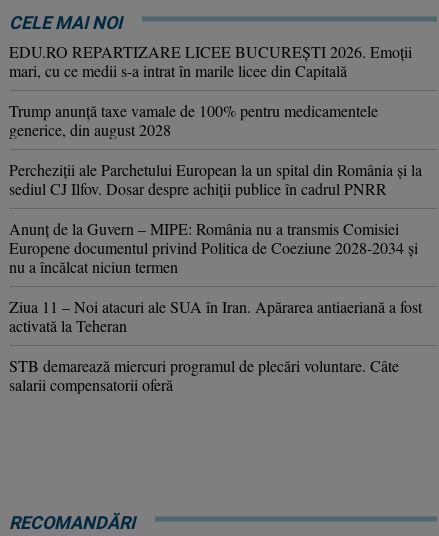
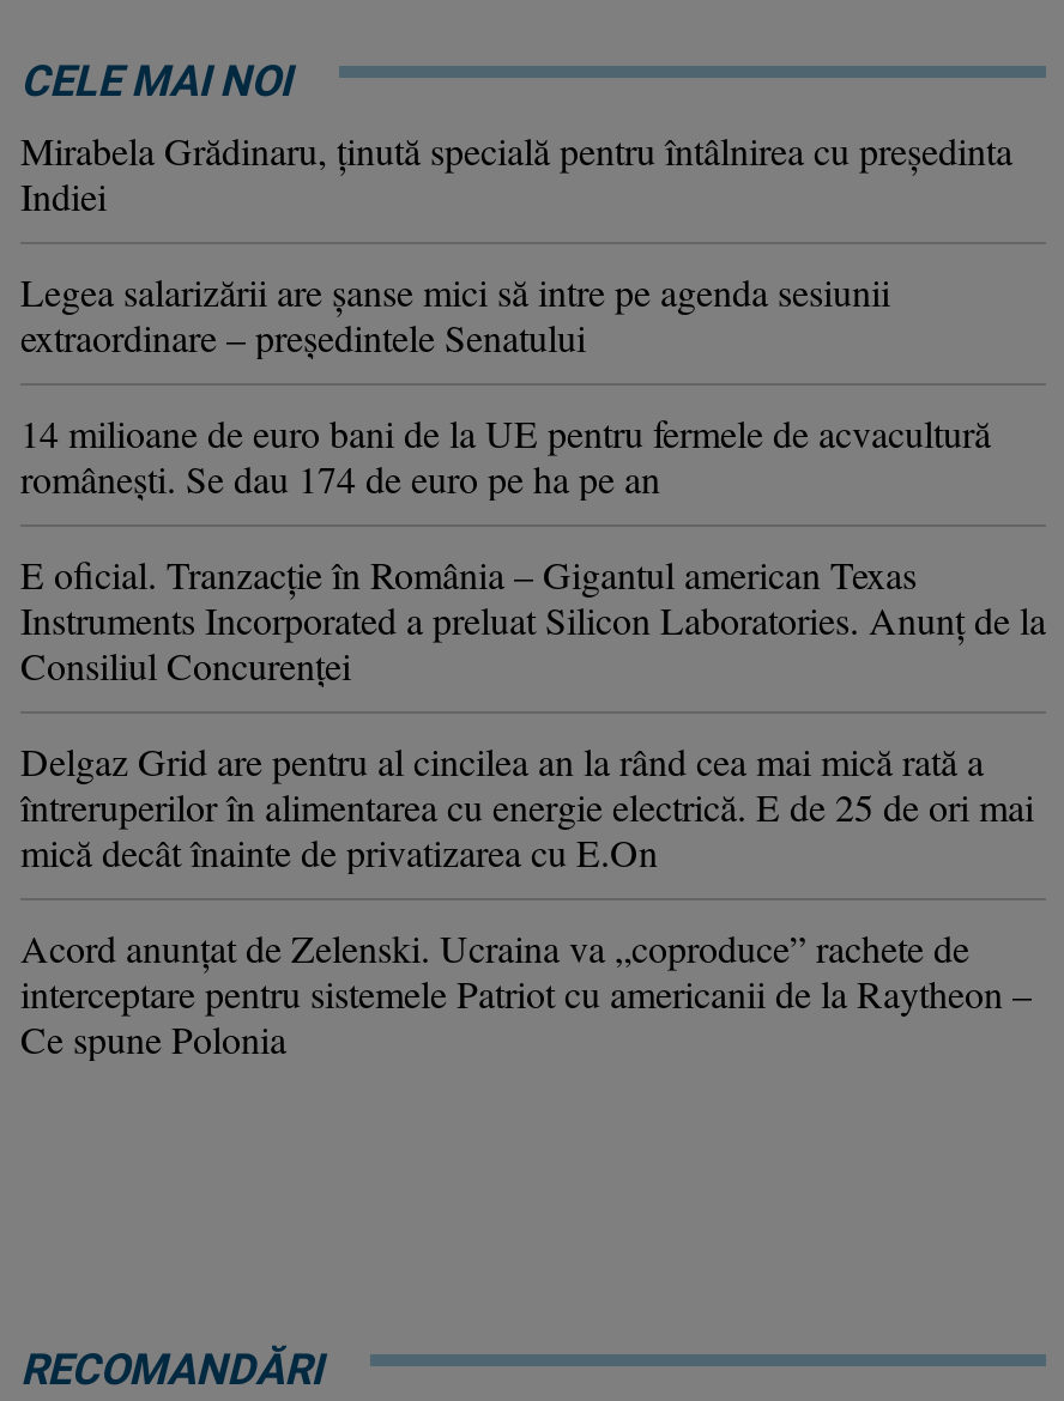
- EDU.RO REPARTIZARE LICEE BUCUREŞTI 2026. Emoţii
- mari, cu ce medii s-a intrat în marile licee din Capitală
+ Mirabela Grădinaru, ţinută specială pentru întâlnirea cu preşedinta
+ Indiei

- Trump anunţă taxe vamale de 100% pentru medicamentele
- generice, din august 2028
+ Legea salarizării are şanse mici să intre pe agenda sesiunii
+ extraordinare – președintele Senatului

- Percheziţii ale Parchetului European la un spital din România şi la
- sediul CJ Ilfov. Dosar despre achiţii publice în cadrul PNRR
+ 14 milioane de euro bani de la UE pentru fermele de acvacultură
+ românești. Se dau 174 de euro pe ha pe an

- Anunţ de la Guvern – MIPE: România nu a transmis Comisiei
- Europene documentul privind Politica de Coeziune 2028-2034 şi
- nu a încălcat niciun termen
+ E oficial. Tranzacţie în România – Gigantul american Texas
+ Instruments Incorporated a preluat Silicon Laboratories. Anunţ de la
+ Consiliul Concurenţei

- Ziua 11 – Noi atacuri ale SUA în Iran. Apărarea antiaeriană a fost
- activată la Teheran
+ Delgaz Grid are pentru al cincilea an la rând cea mai mică rată a
+ întreruperilor în alimentarea cu energie electrică. E de 25 de ori mai
+ mică decât înainte de privatizarea cu E.On

- STB demarează miercuri programul de plecări voluntare. Câte
- salarii compensatorii oferă
+ Acord anunţat de Zelenski. Ucraina va „coproduce” rachete de
+ interceptare pentru sistemele Patriot cu americanii de la Raytheon –
+ Ce spune Polonia
